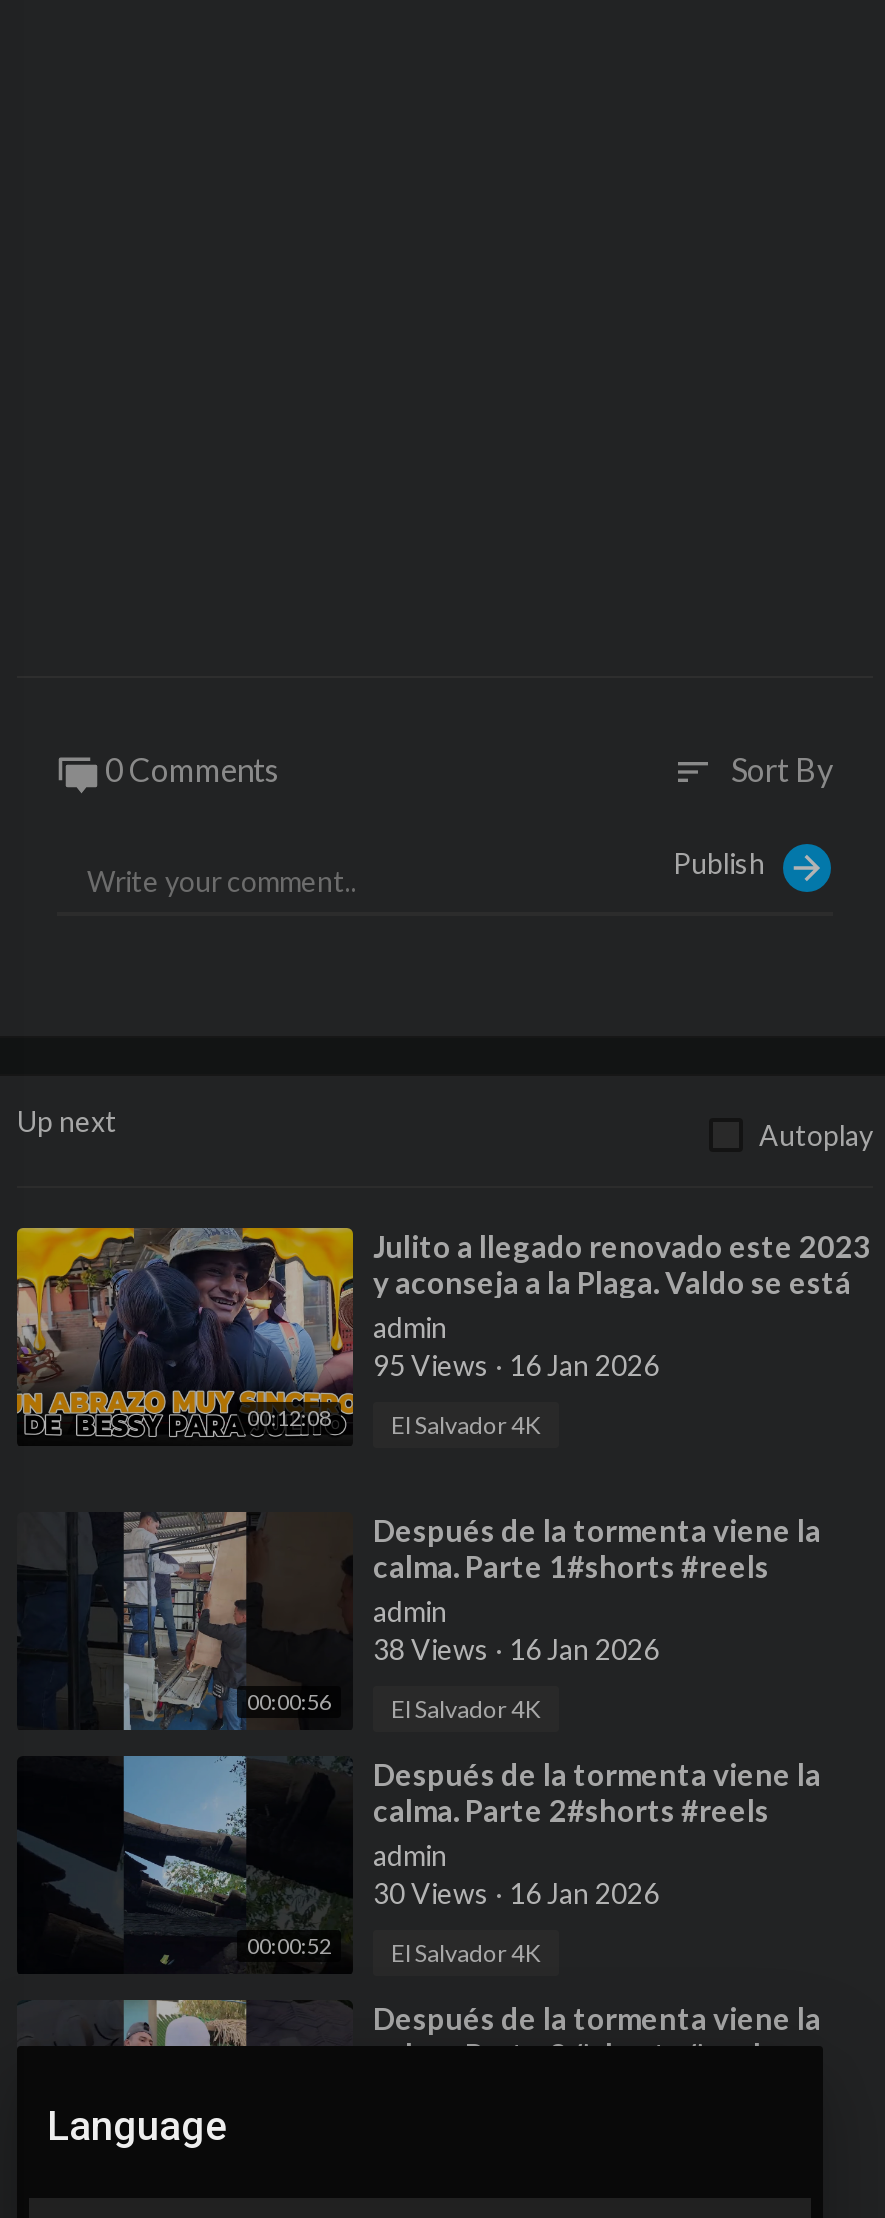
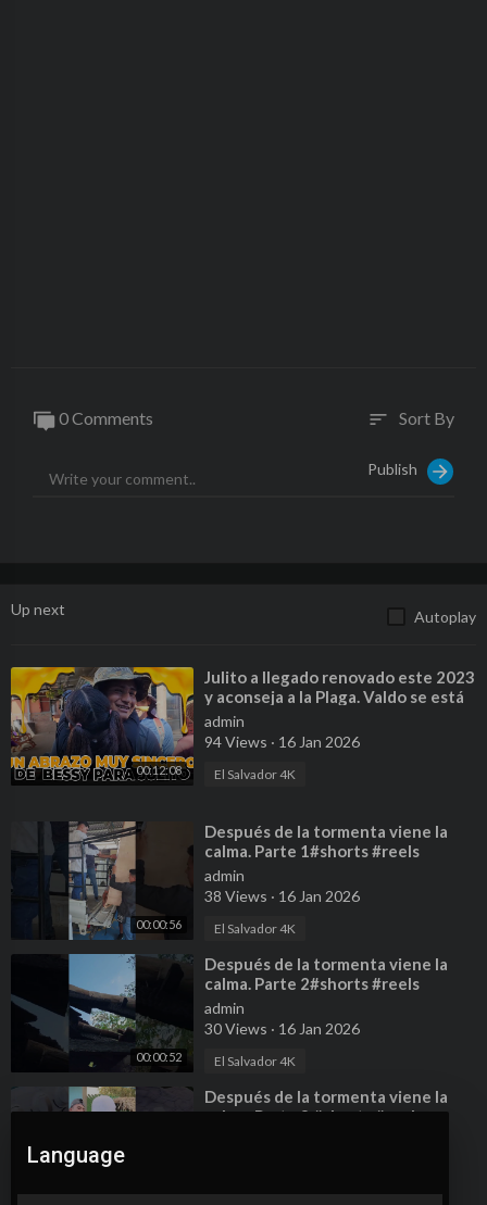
- 95 Views · 16 Jan 2026
+ 94 Views · 16 Jan 2026
